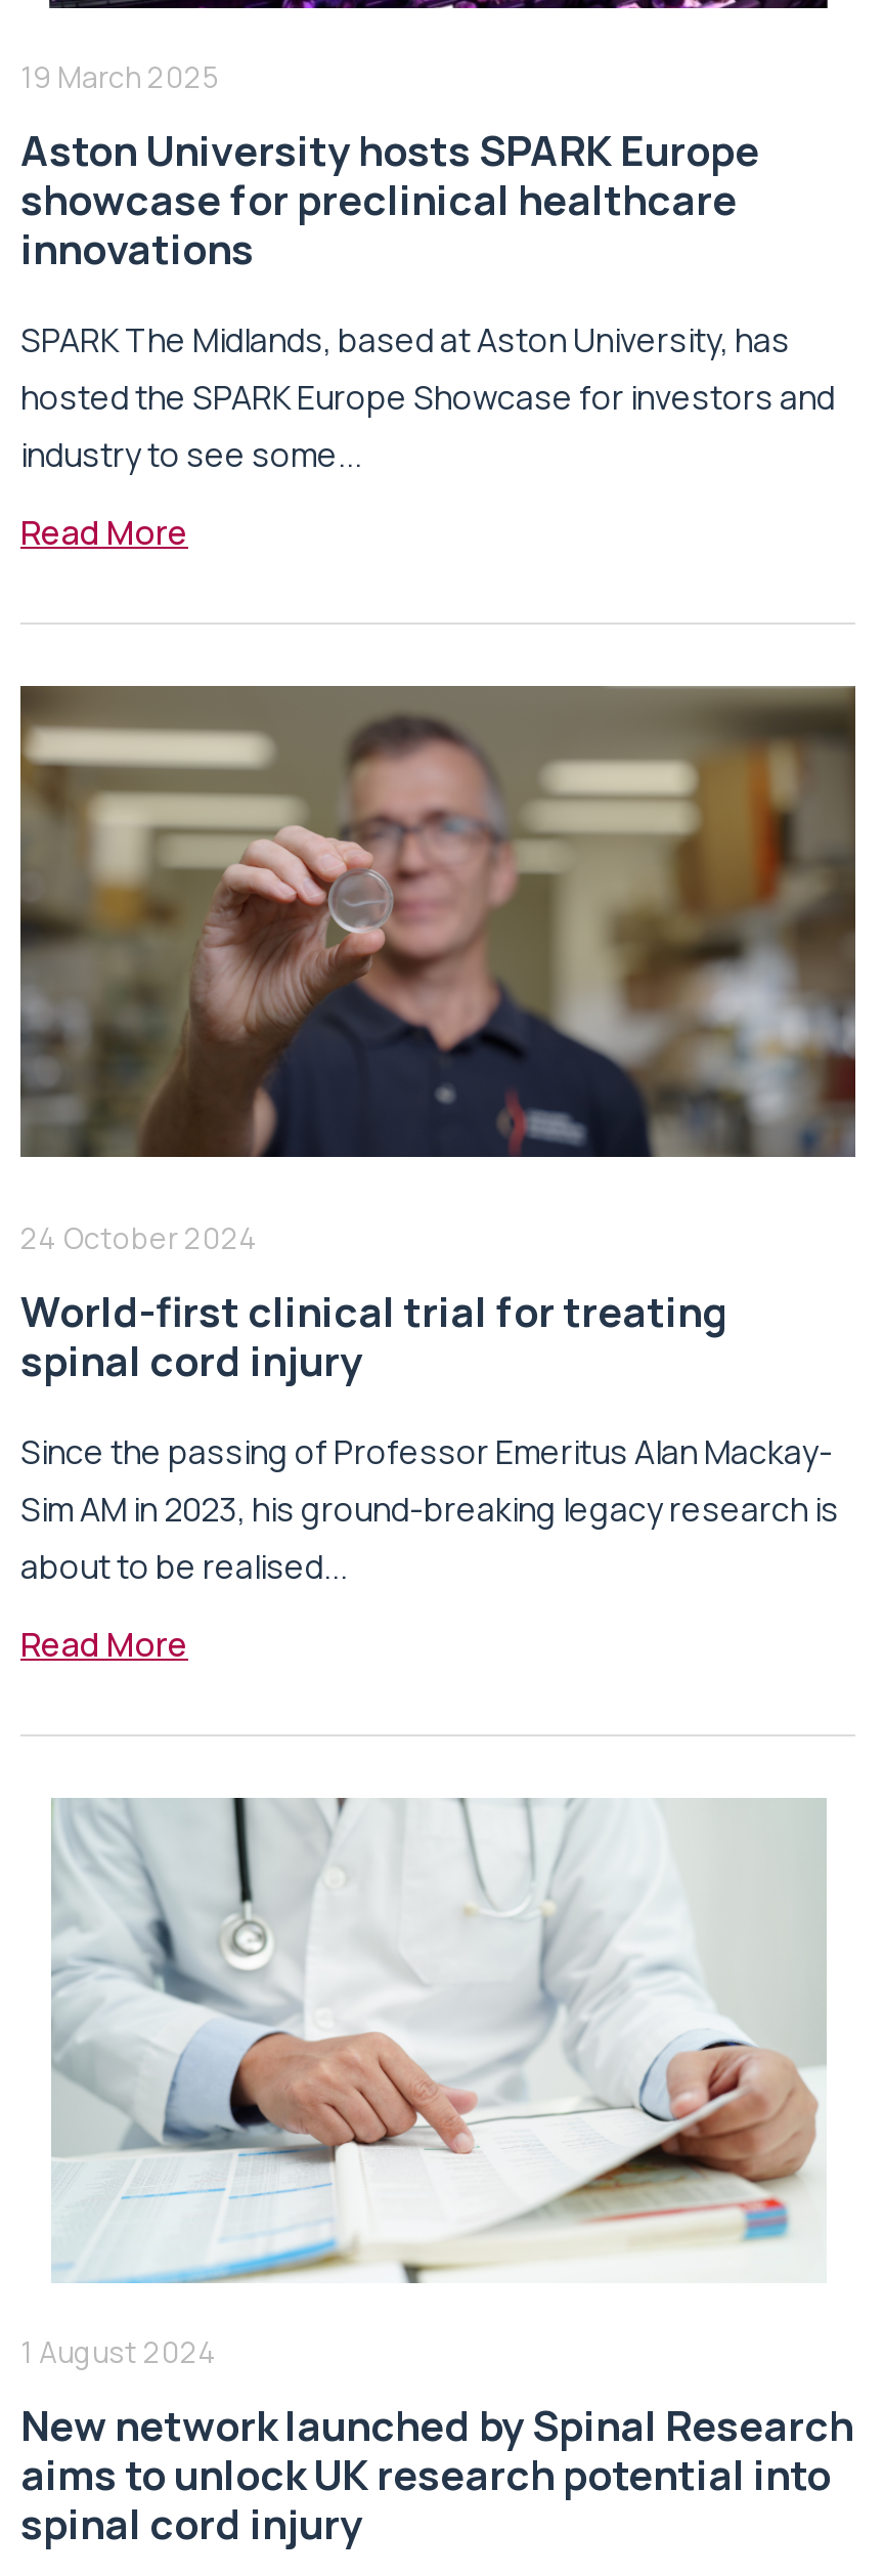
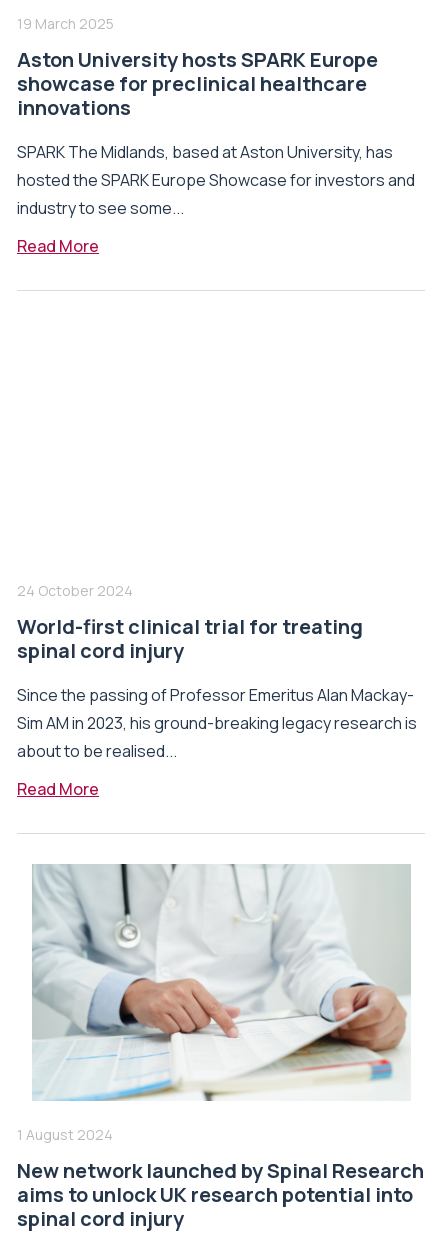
- [image]
